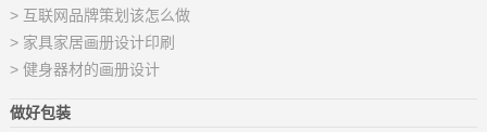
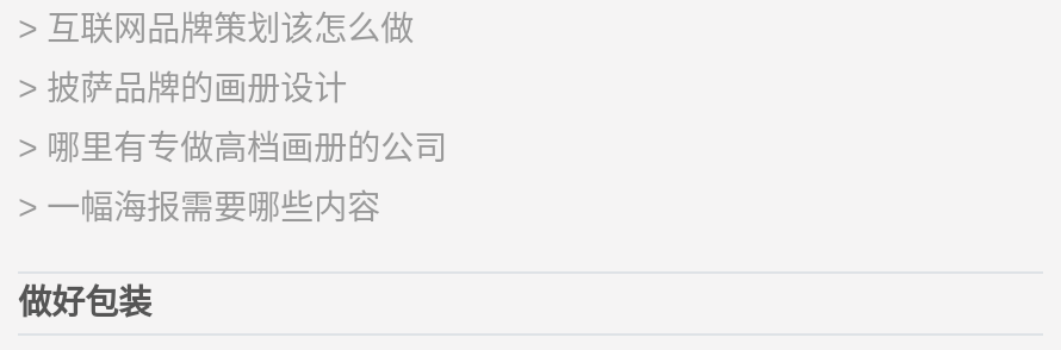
- > 家具家居画册设计印刷
- > 健身器材的画册设计
+ > 披萨品牌的画册设计
+ > 哪里有专做高档画册的公司
+ > 一幅海报需要哪些内容
